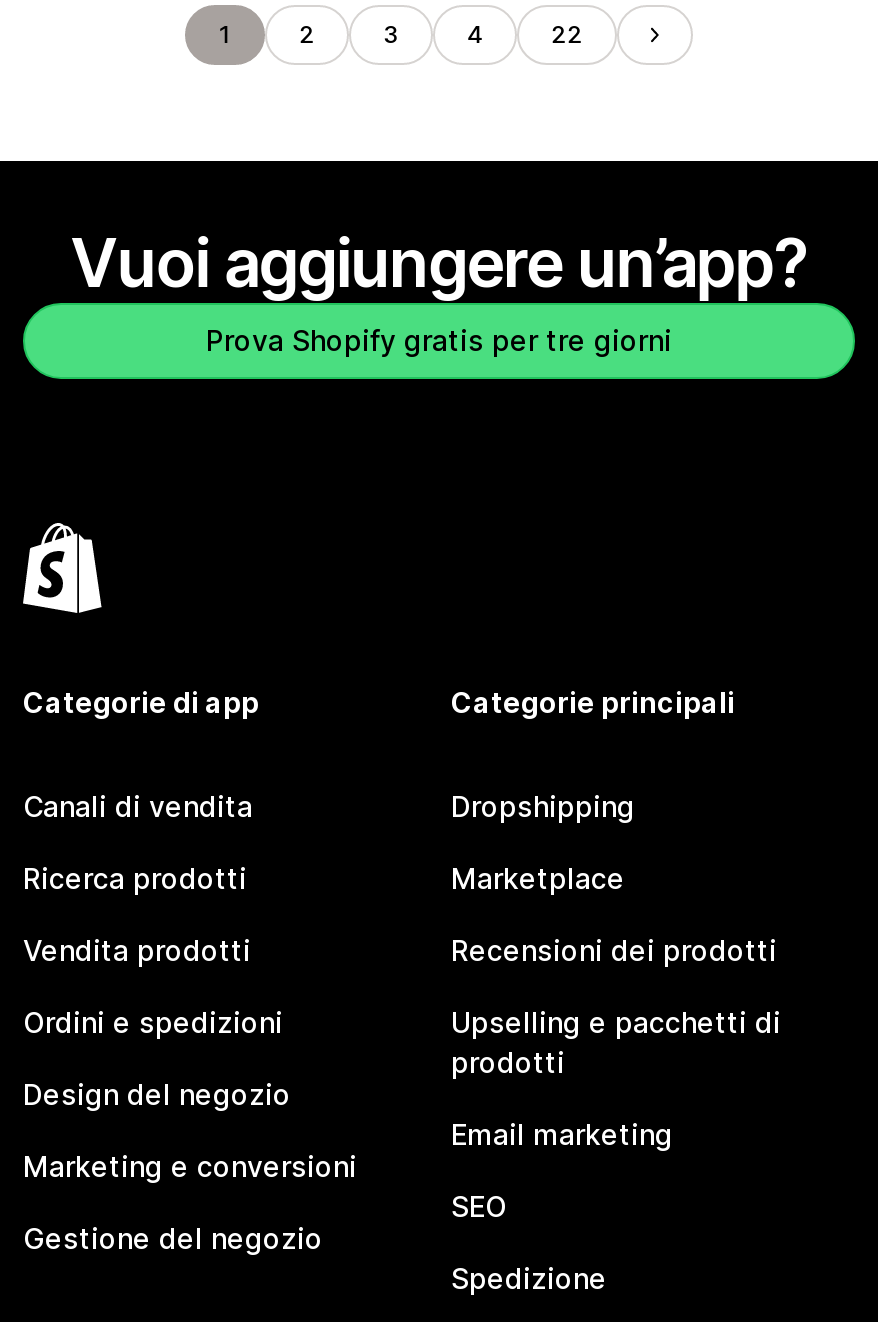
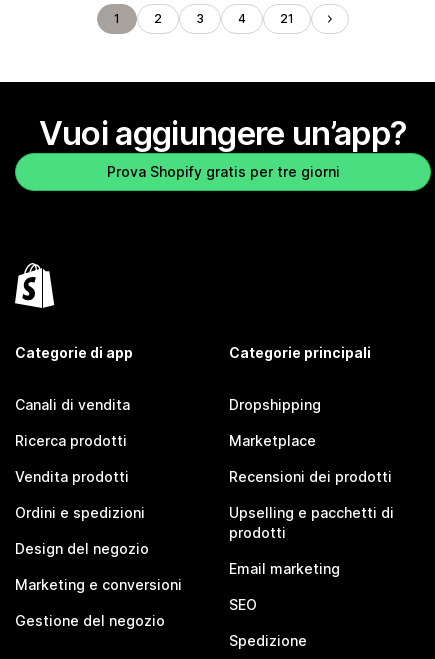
- 22
+ 21
